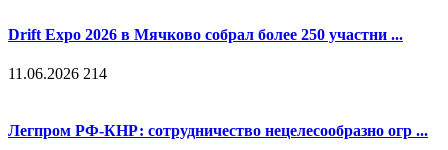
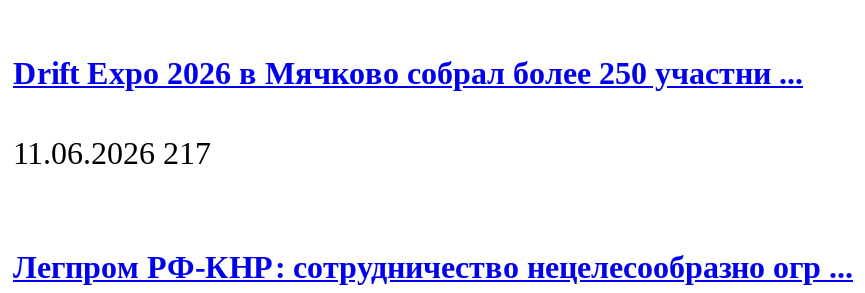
- 11.06.2026 214
+ 11.06.2026 217
